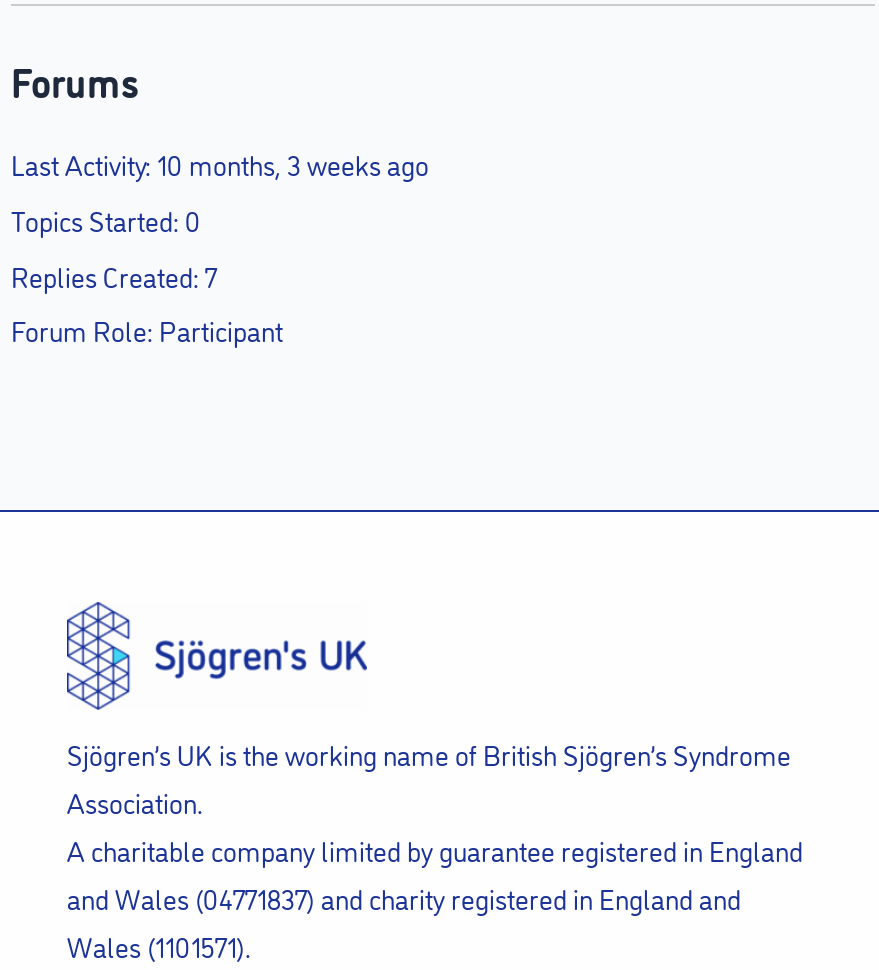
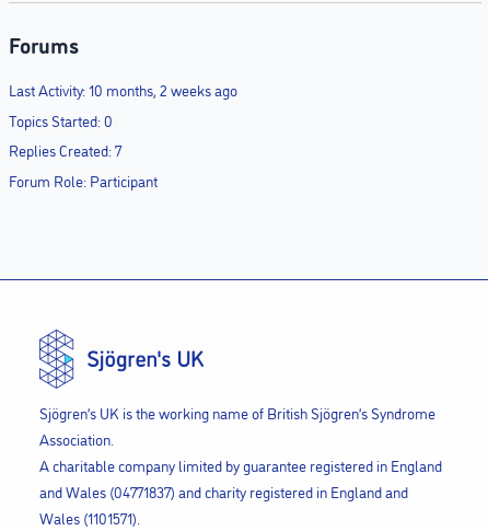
- Last Activity: 10 months, 3 weeks ago
+ Last Activity: 10 months, 2 weeks ago
